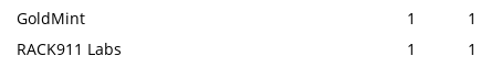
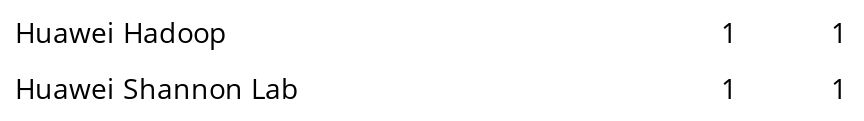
- GoldMint
+ Huawei Hadoop

- RACK911 Labs
+ Huawei Shannon Lab
